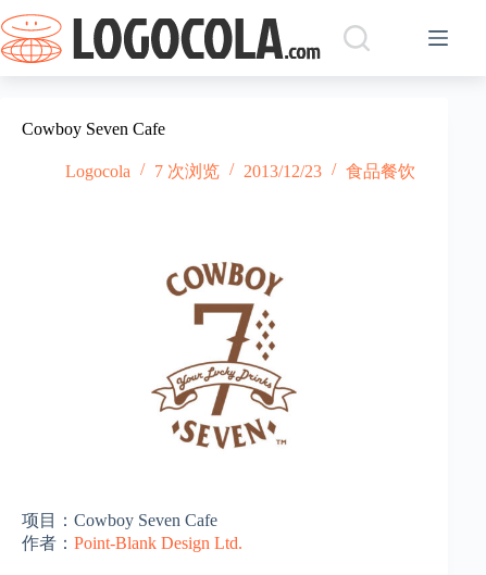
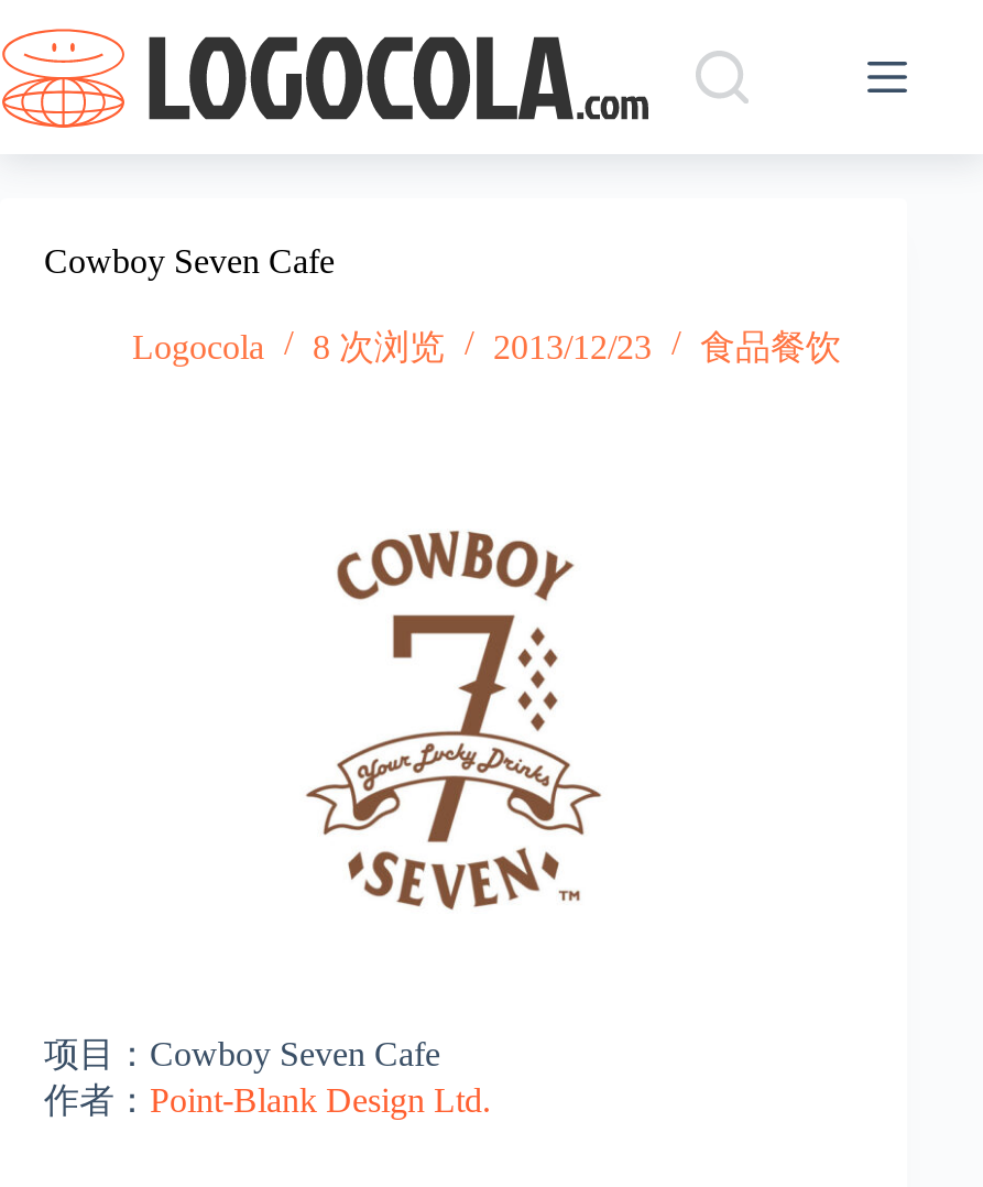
- Logocola 7 次浏览 2013/12/23 食品餐饮
+ Logocola 8 次浏览 2013/12/23 食品餐饮
